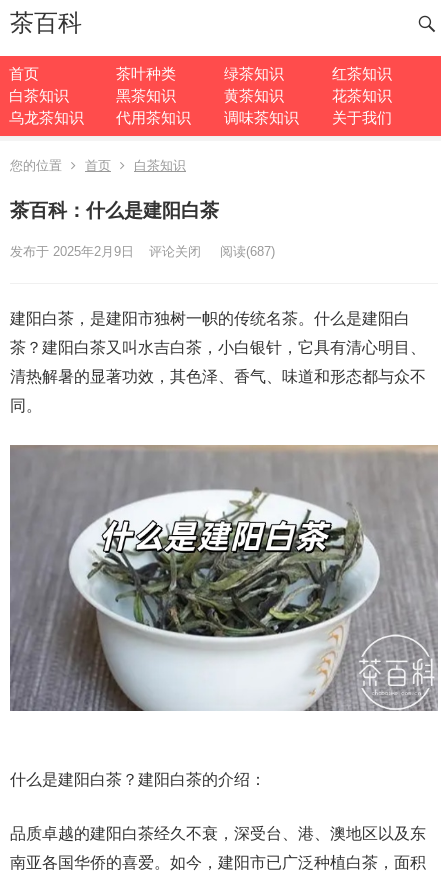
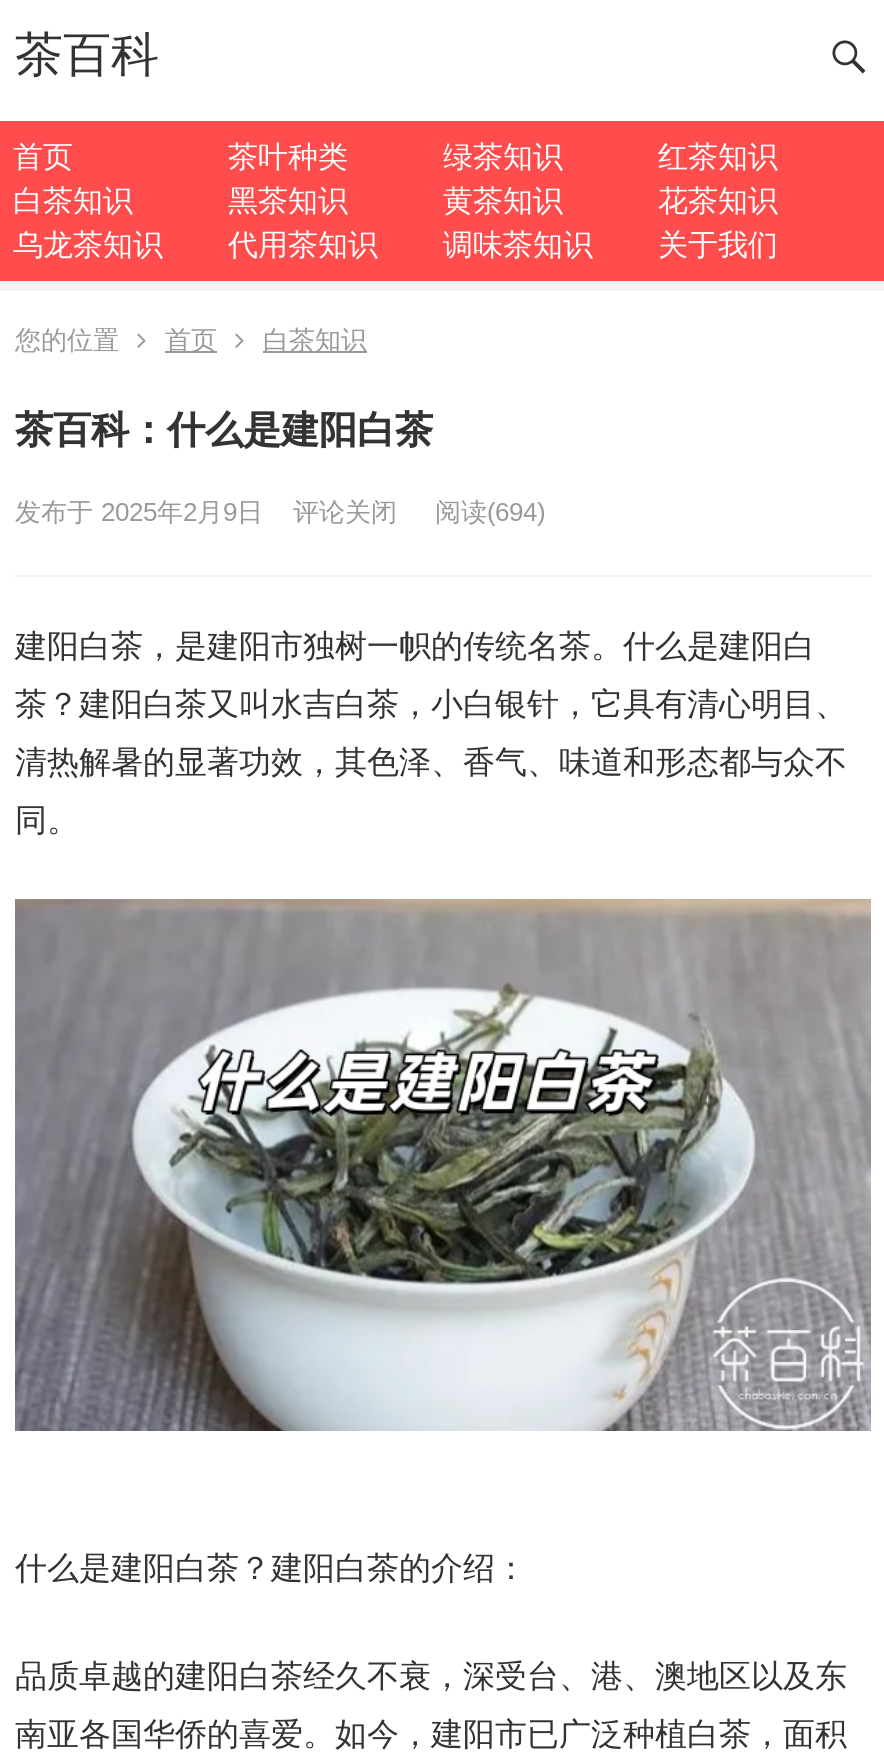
- 发布于 2025年2月9日 评论关闭 阅读(687)
+ 发布于 2025年2月9日 评论关闭 阅读(694)
